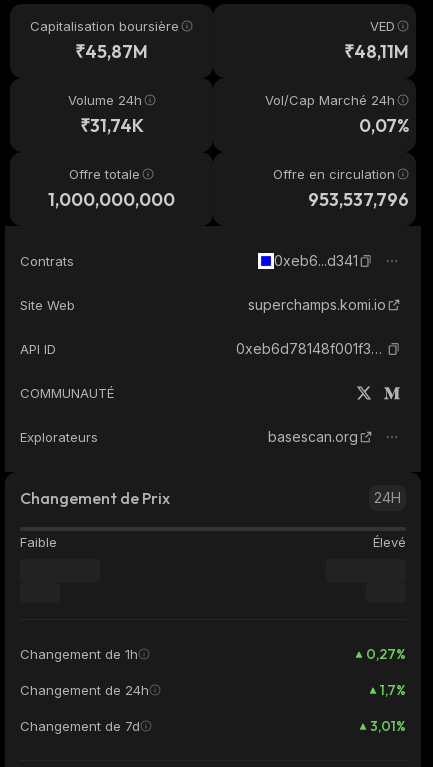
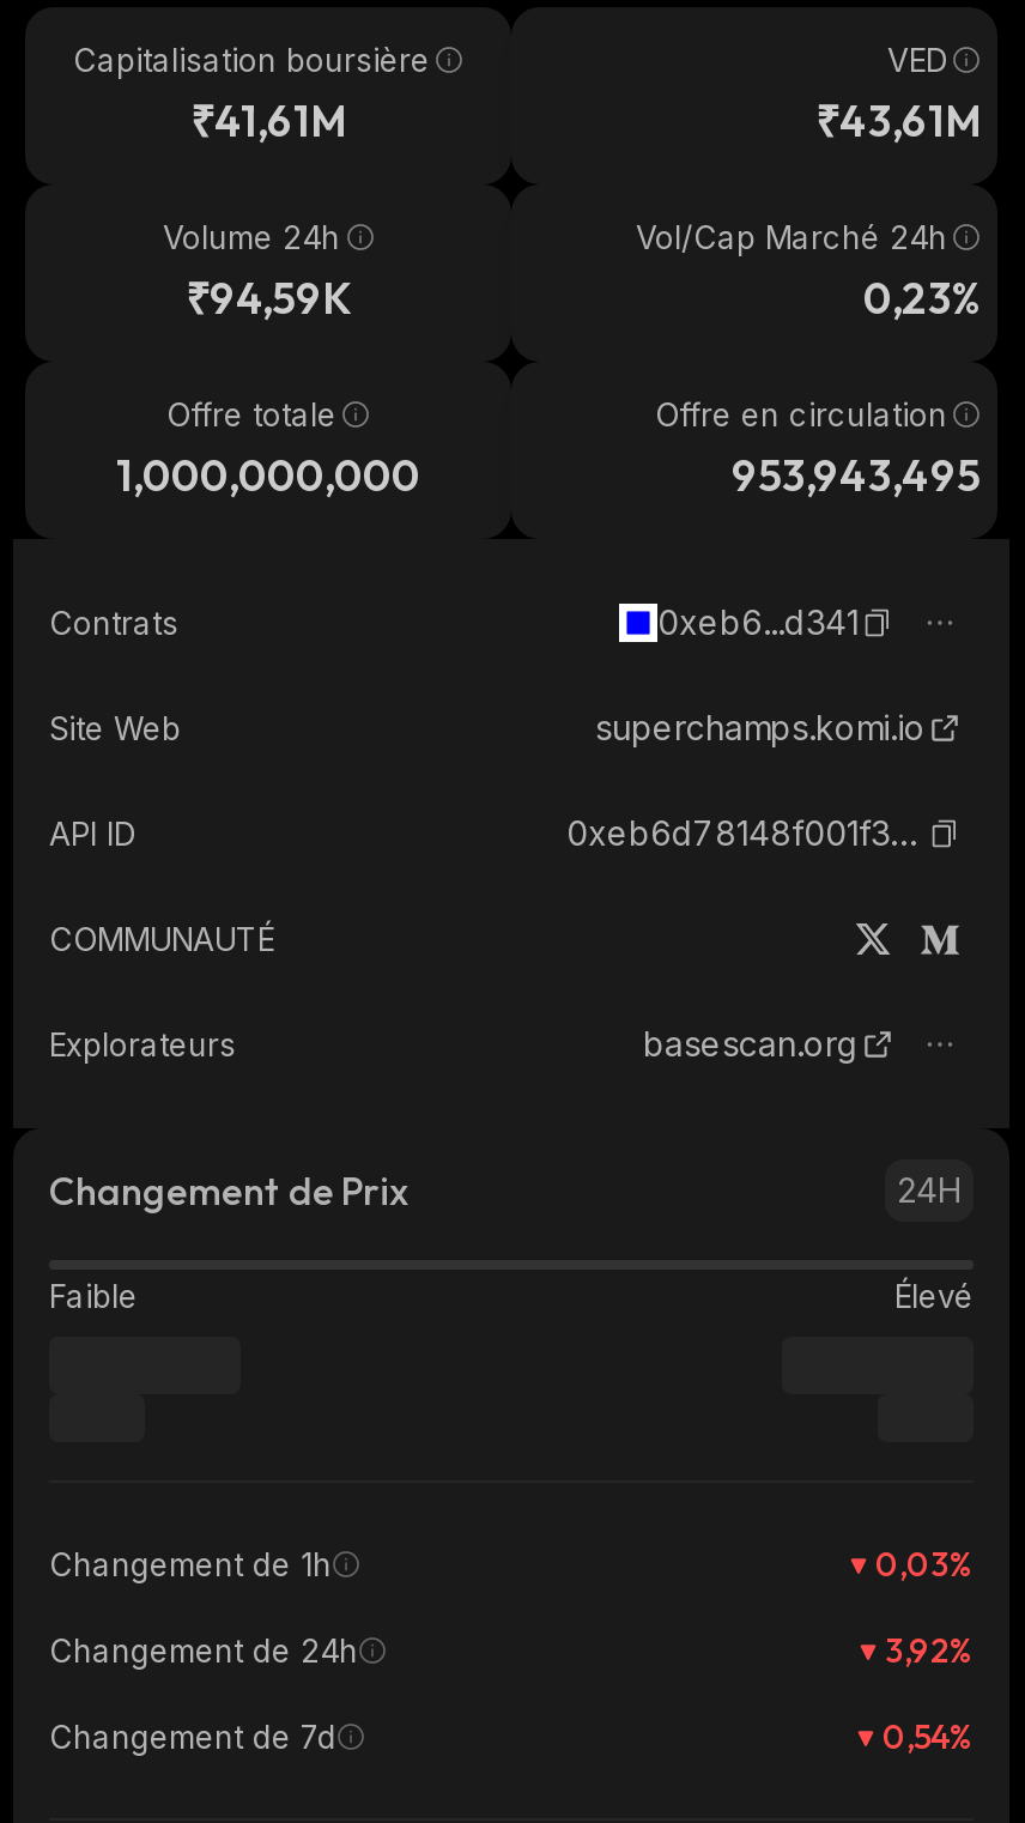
- ₹45,87M
+ ₹41,61M

- ₹48,11M
+ ₹43,61M

- ₹31,74K
+ ₹94,59K

- 0,07%
+ 0,23%

- 953,537,796
+ 953,943,495

- 0,27%
+ 0,03%

- 1,7%
+ 3,92%

- 3,01%
+ 0,54%
